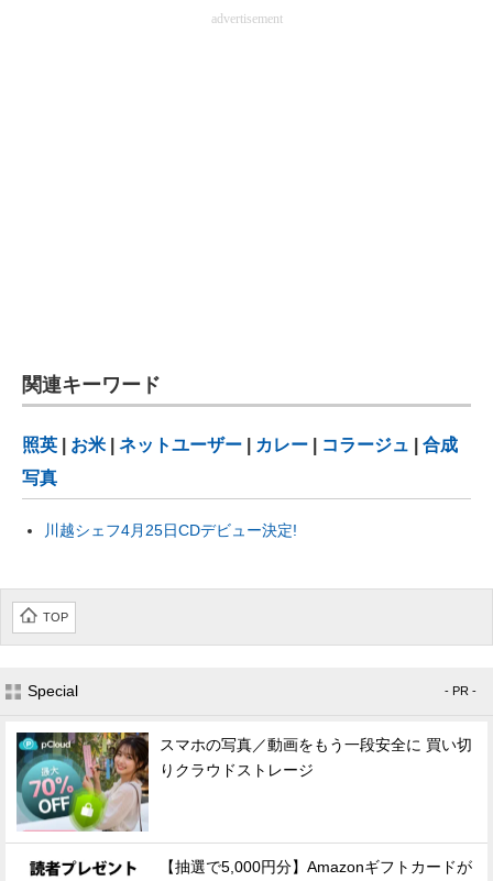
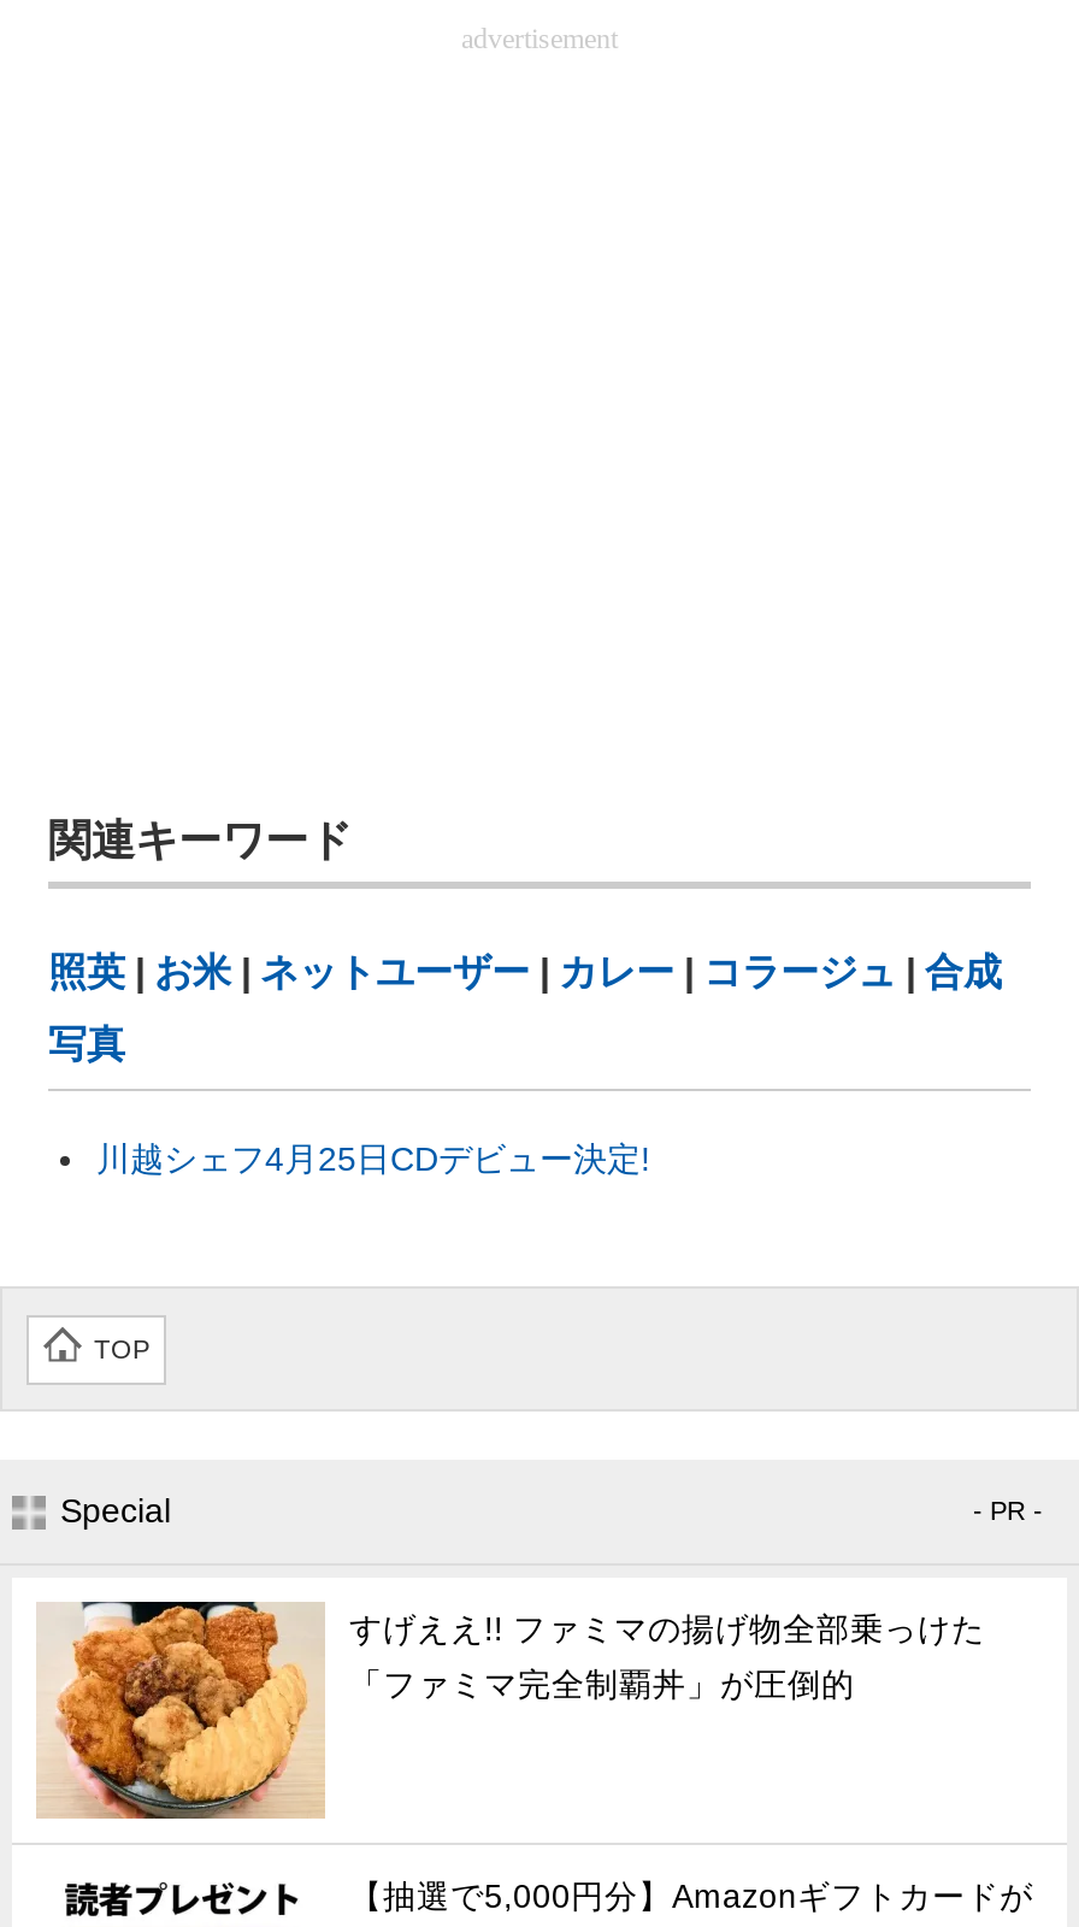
- [image]
- スマホの写真／動画をもう一段安全に 買い切
+ [image]
+ すげええ!! ファミマの揚げ物全部乗っけた

- りクラウドストレージ
+ 「ファミマ完全制覇丼」が圧倒的
